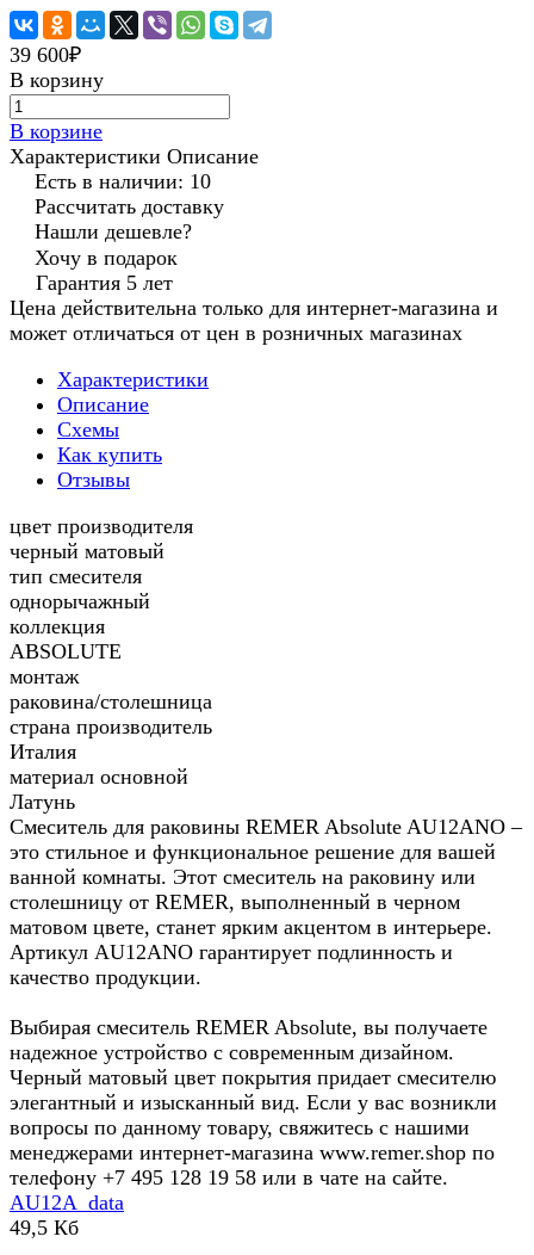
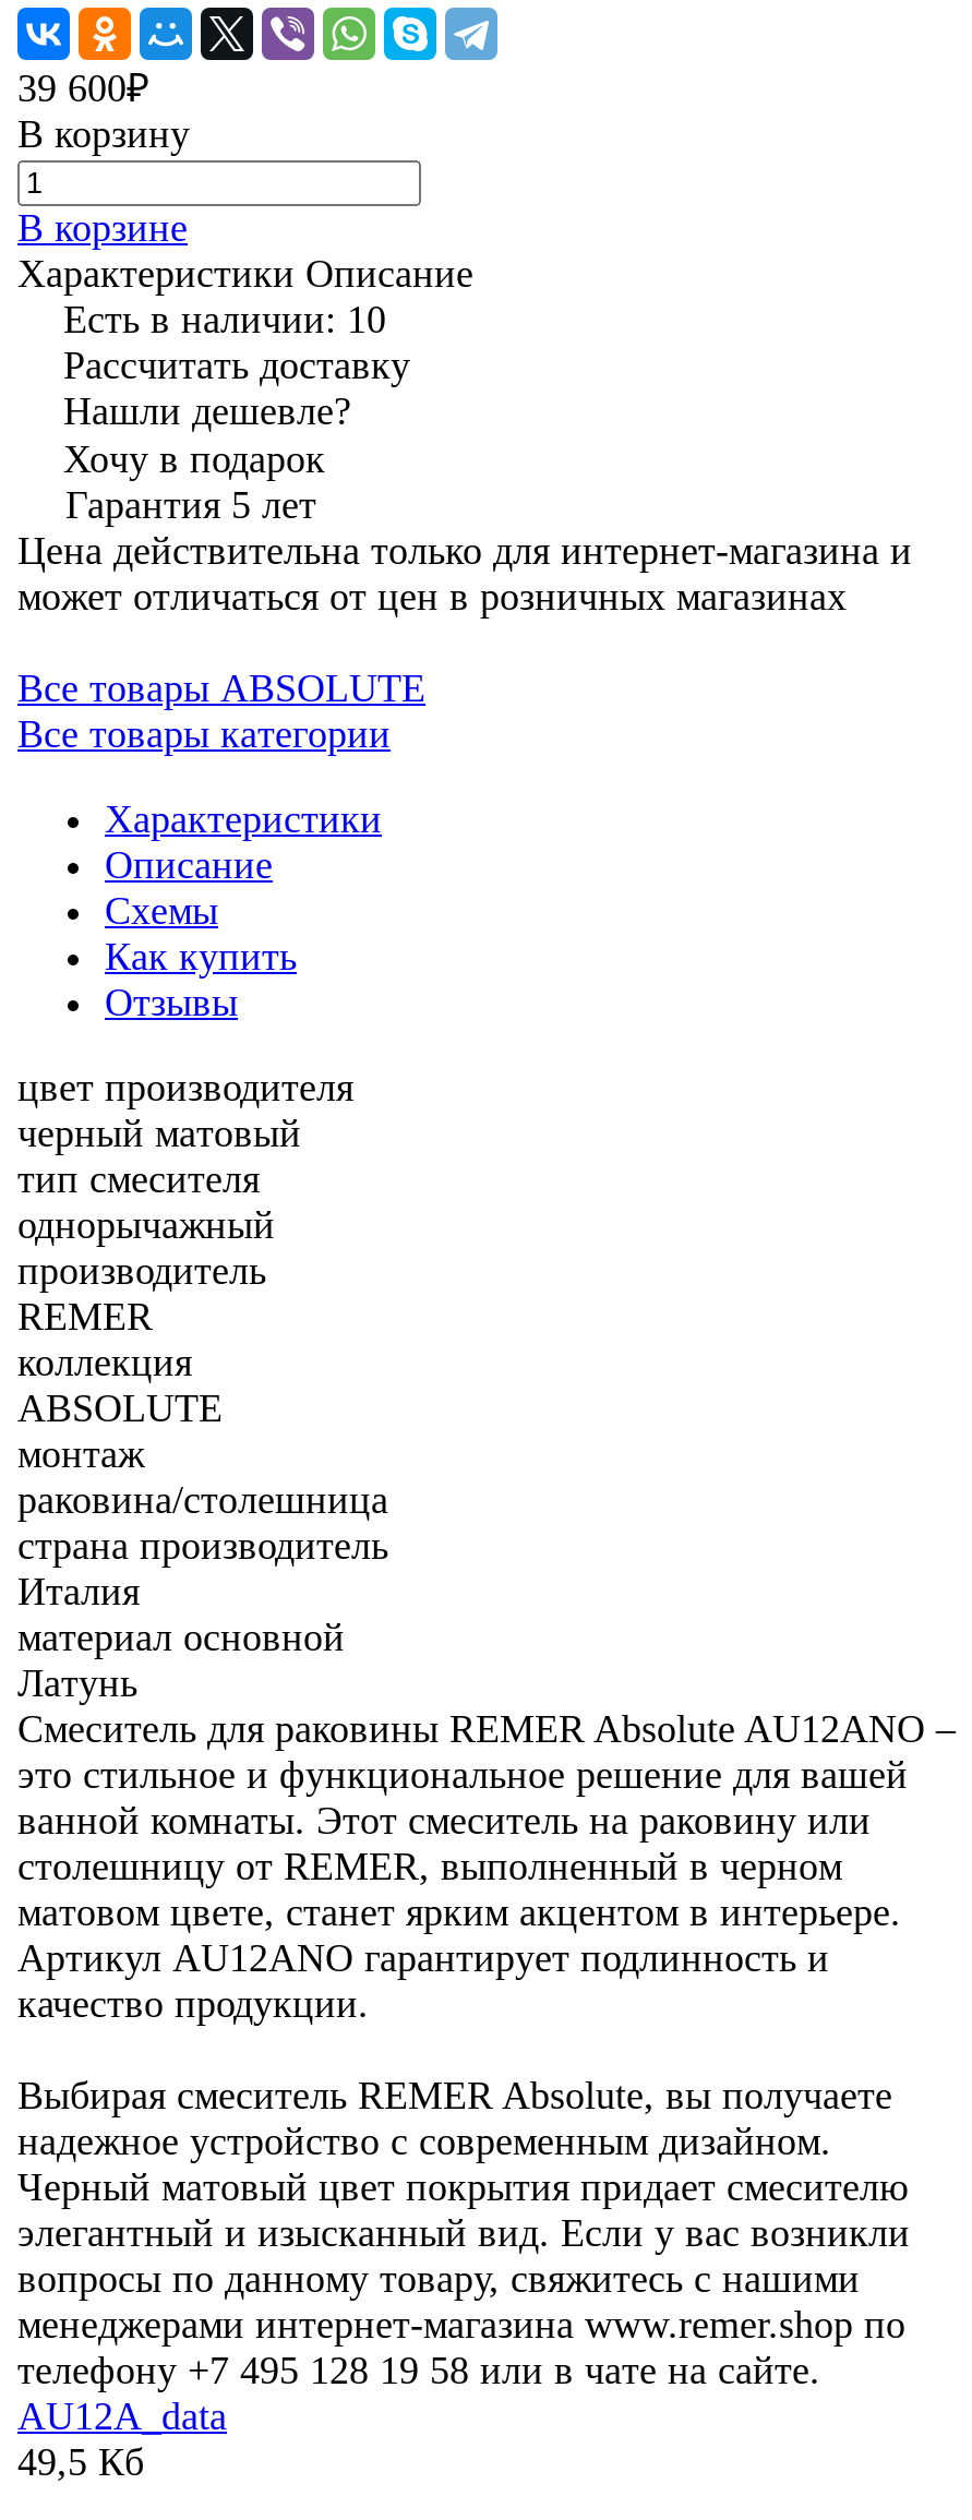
+ Все товары ABSOLUTE
+ Все товары категории

+ производитель
+ REMER
